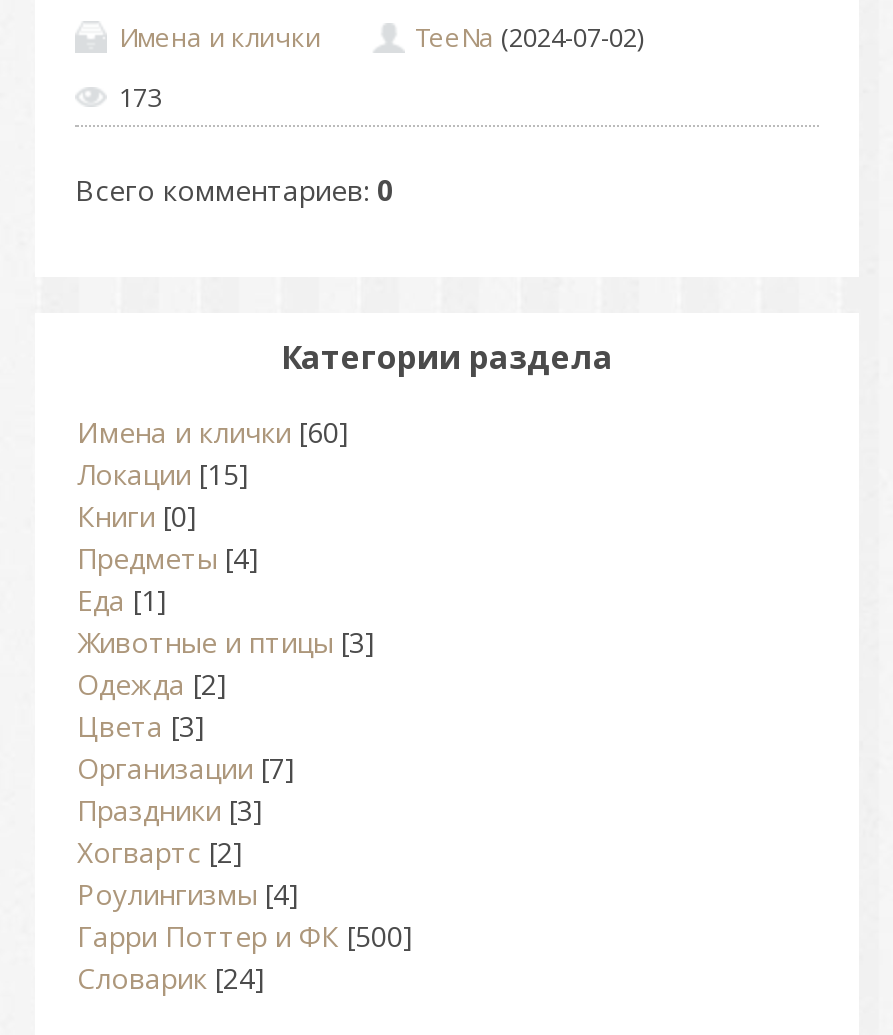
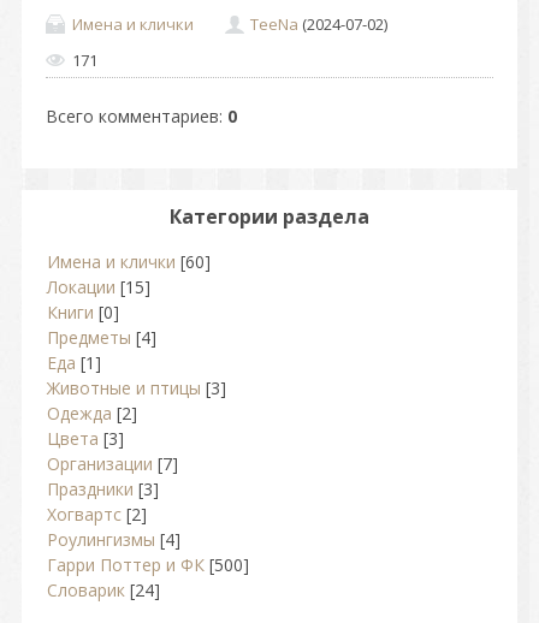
- 173
+ 171
